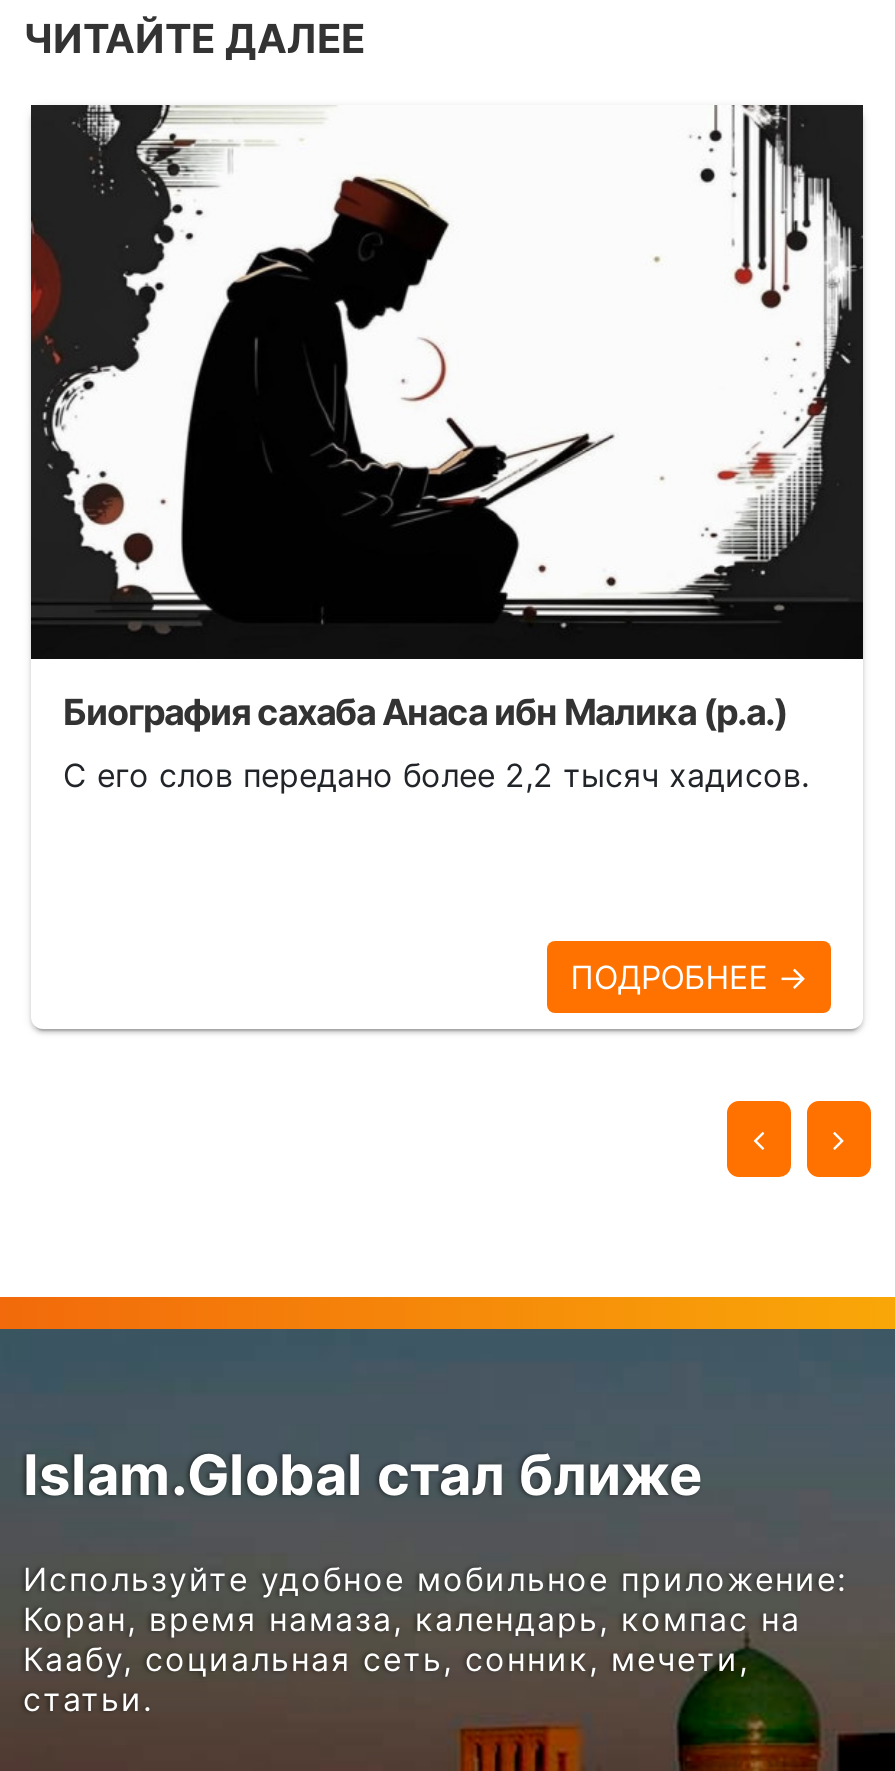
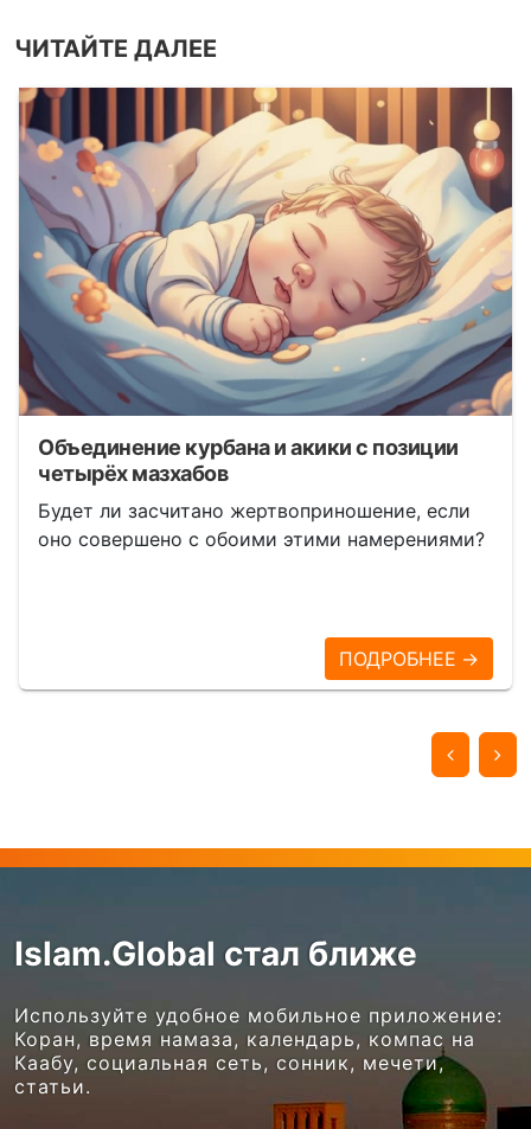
- [image]
- Биография сахаба Анаса ибн Малика (р.а.)
+ [image]
+ Объединение курбана и акики с позиции
+ четырёх мазхабов

- С его слов передано более 2,2 тысяч хадисов.
+ Будет ли засчитано жертвоприношение, если
+ оно совершено с обоими этими намерениями?
